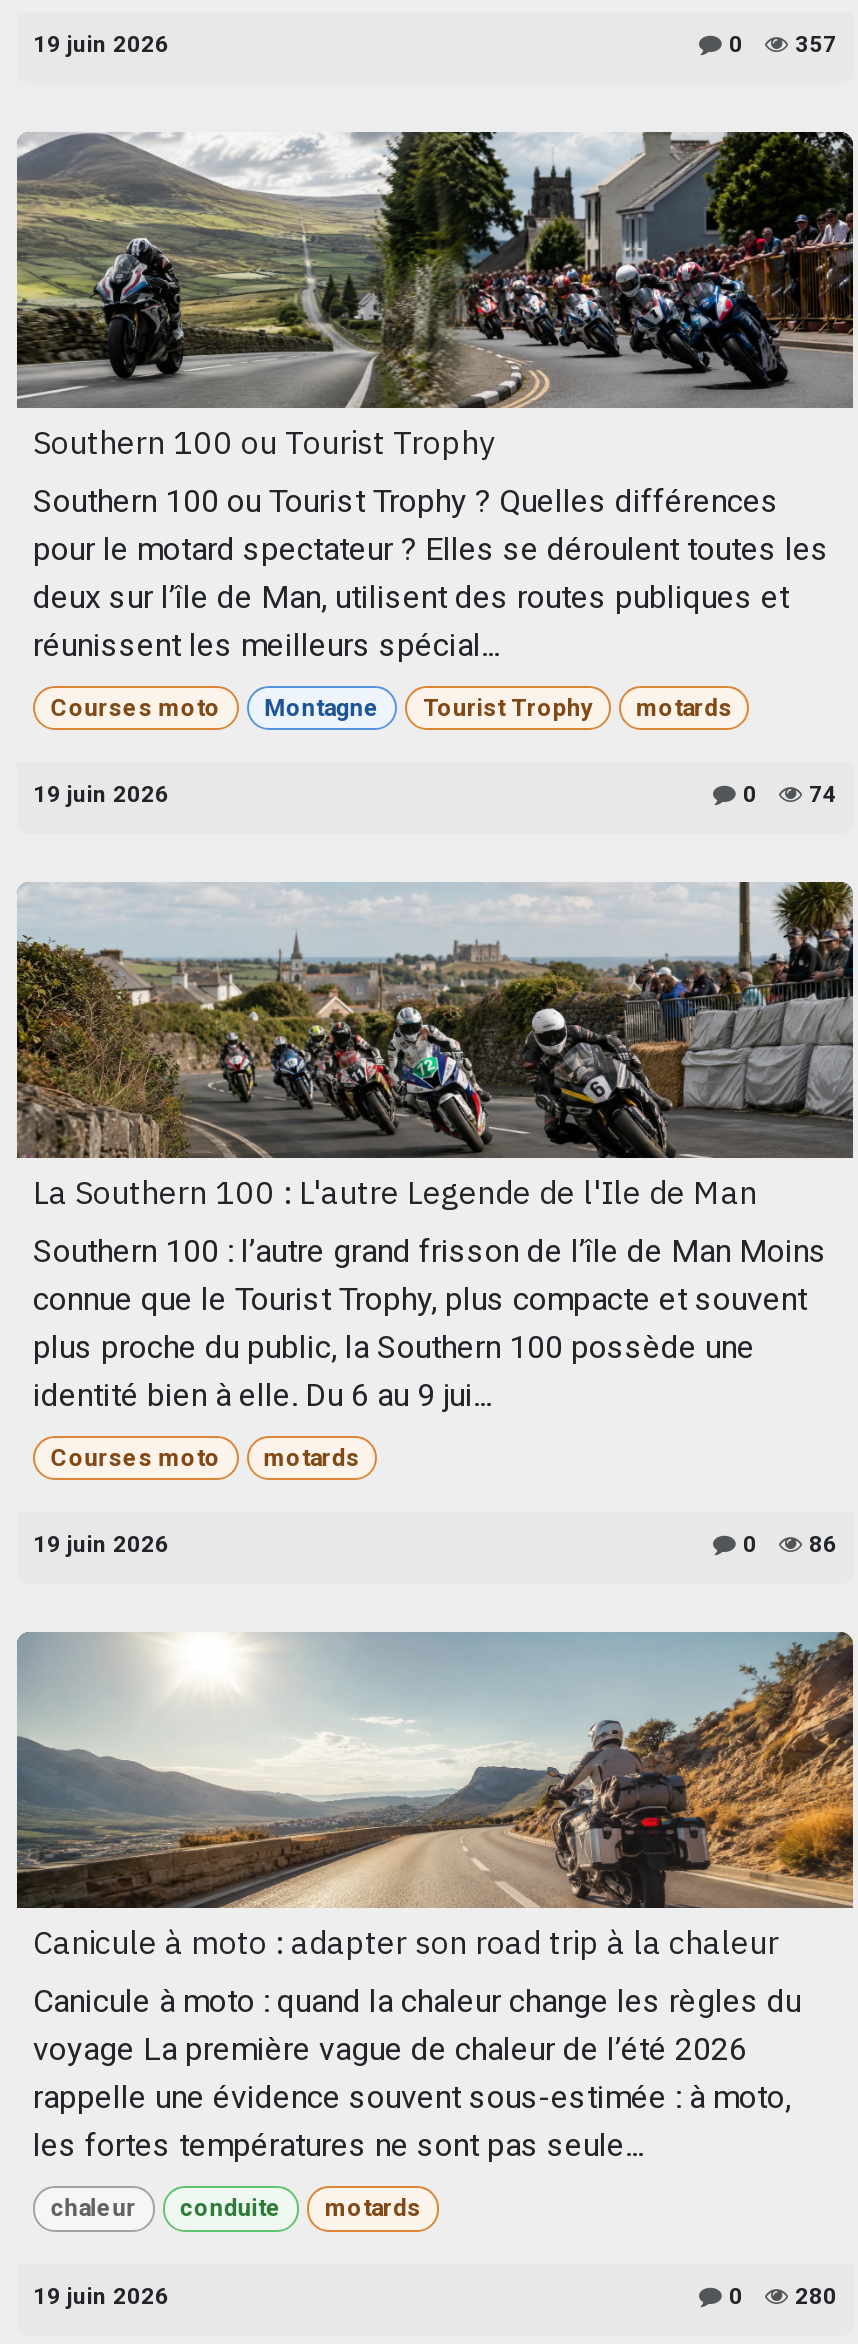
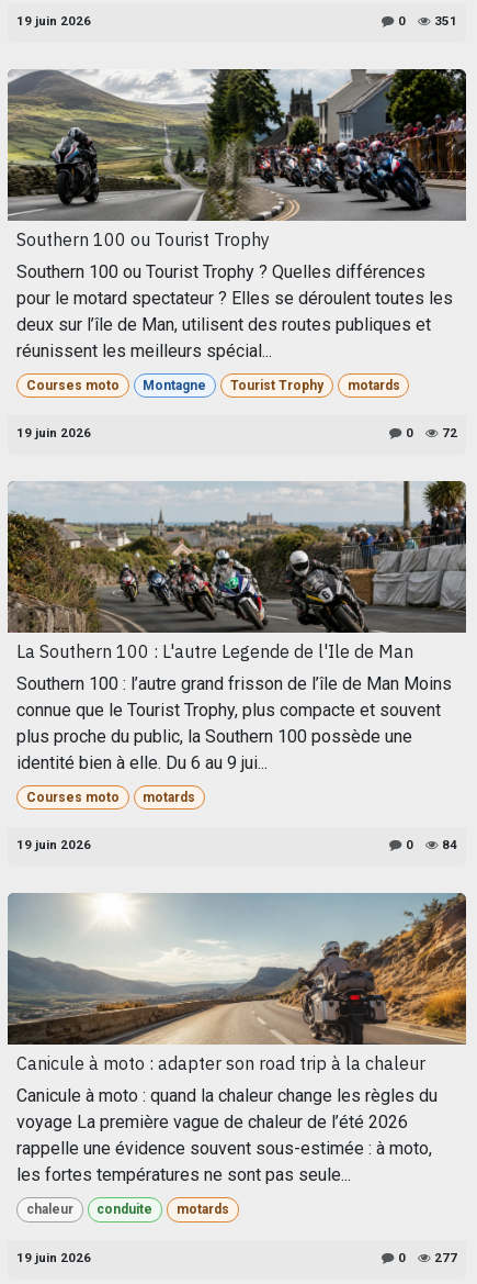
- 0 357
+ 0 351

- 0 74
+ 0 72

- 0 86
+ 0 84

- 0 280
+ 0 277
